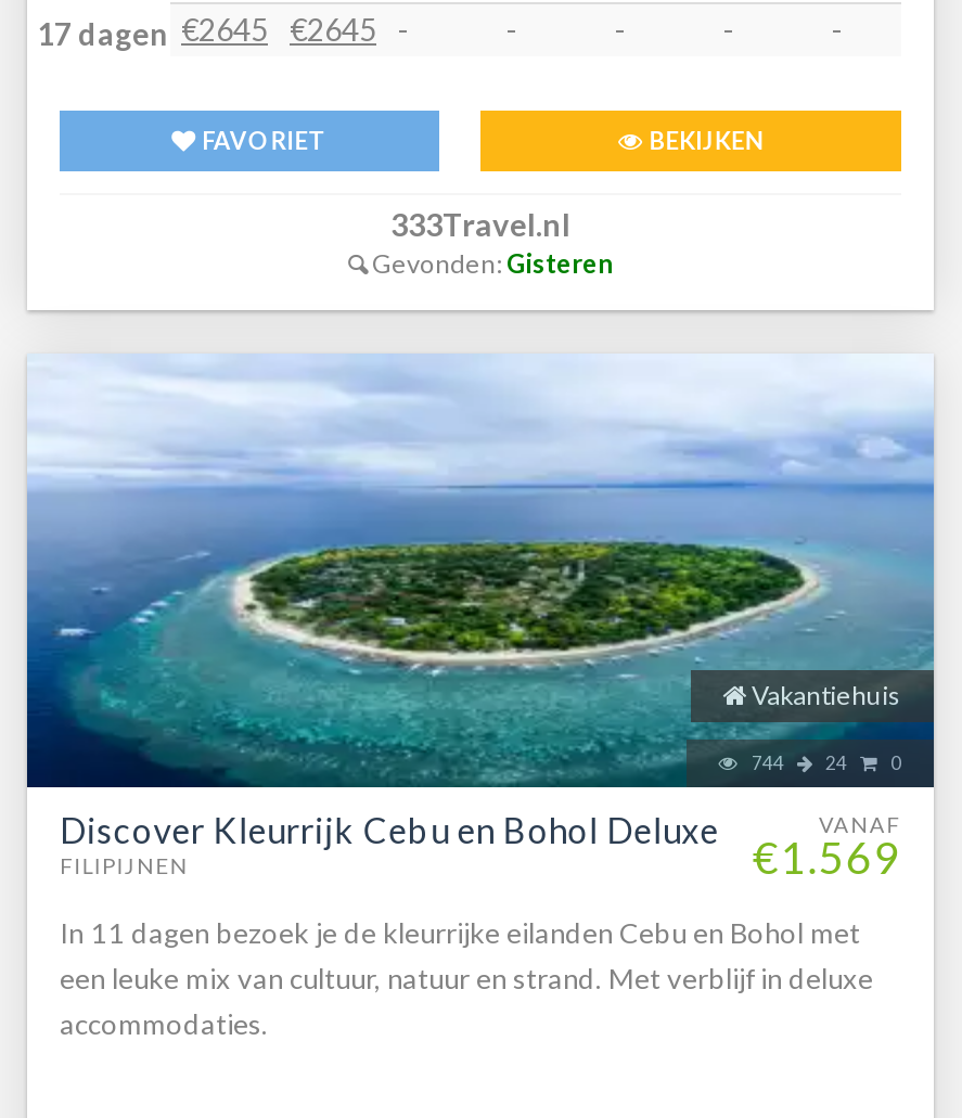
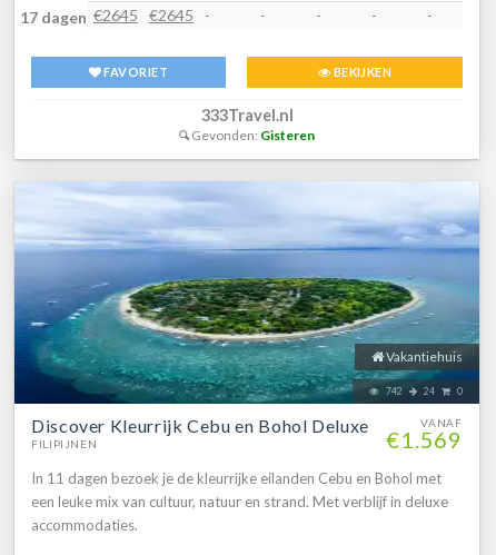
- 744 24 0
+ 742 24 0
